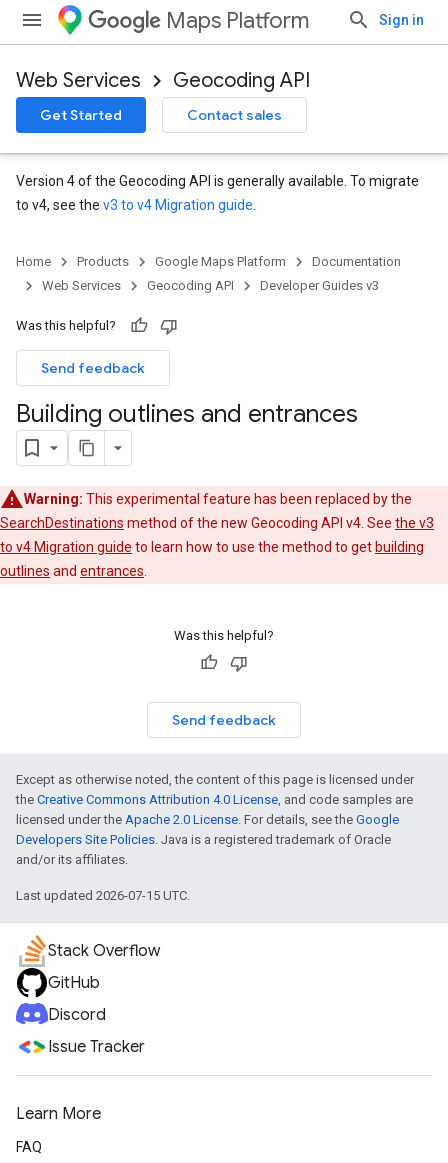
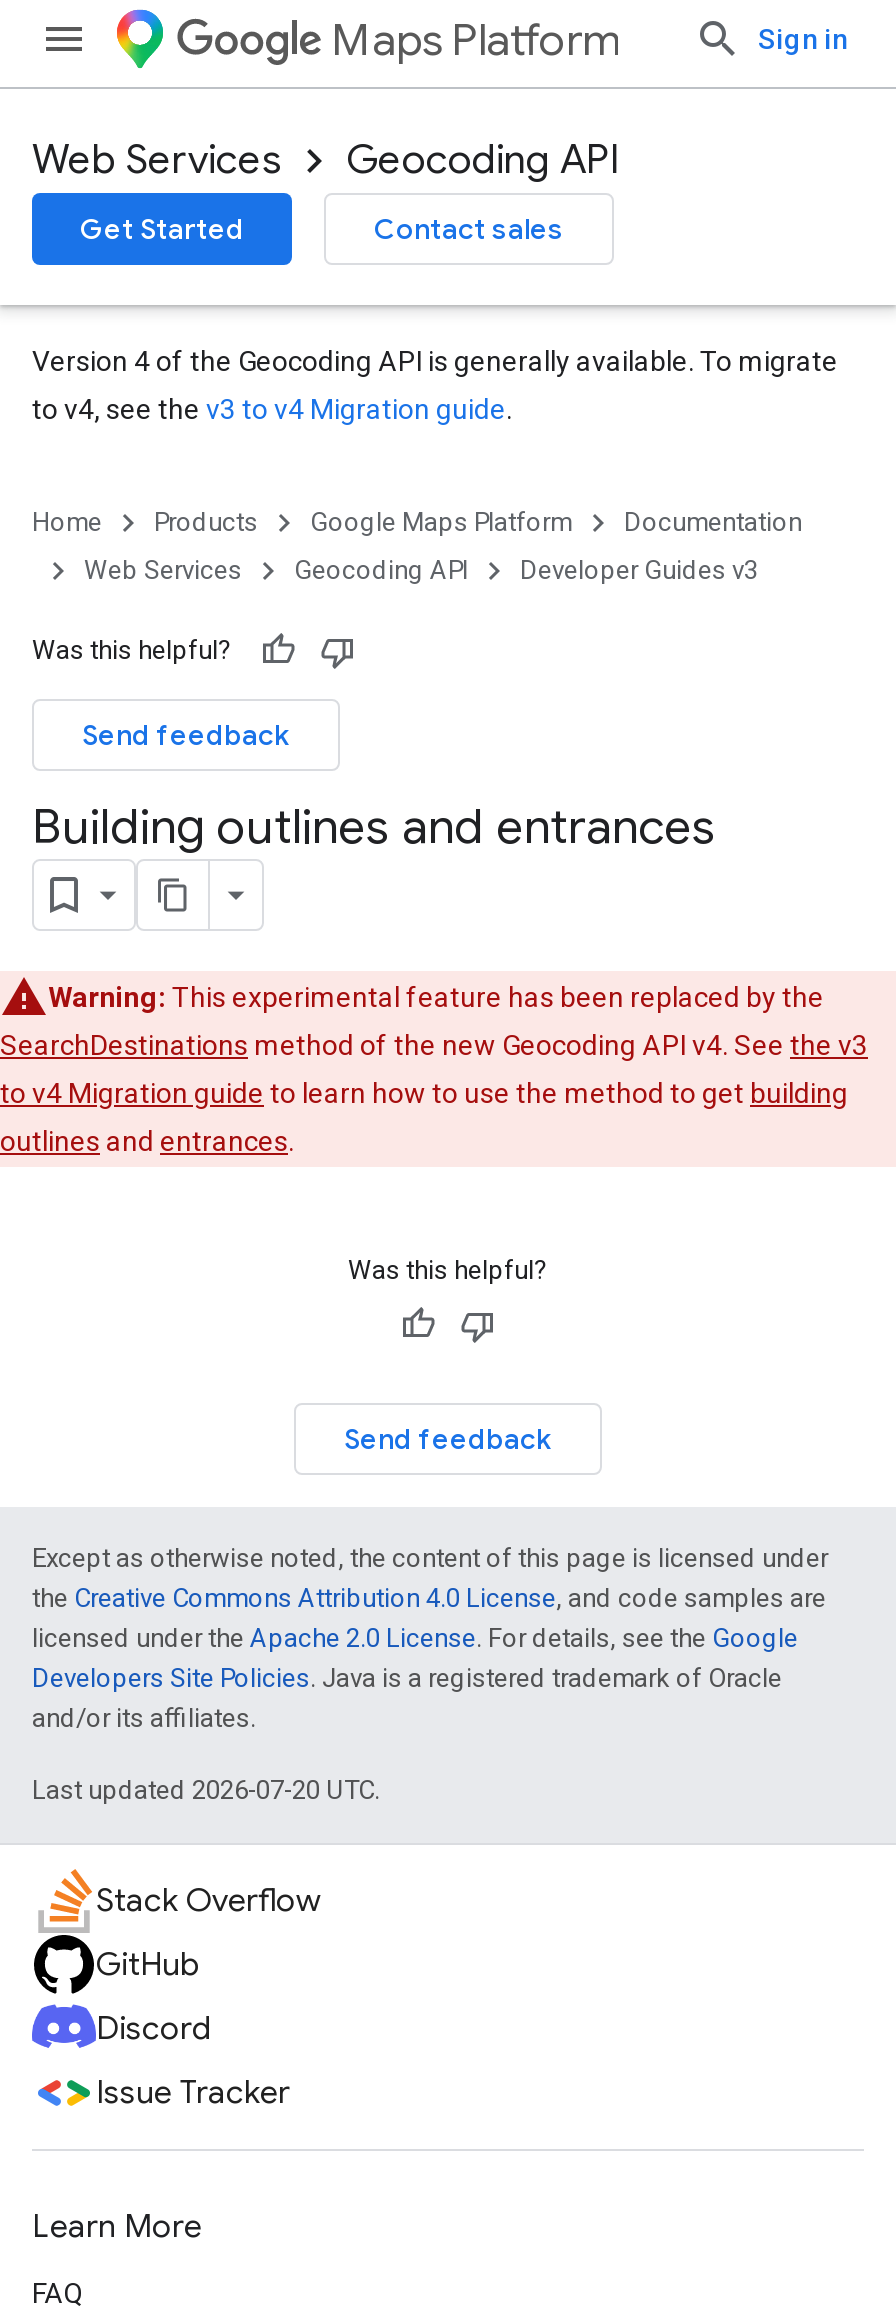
- Last updated 2026-07-15 UTC.
+ Last updated 2026-07-20 UTC.
